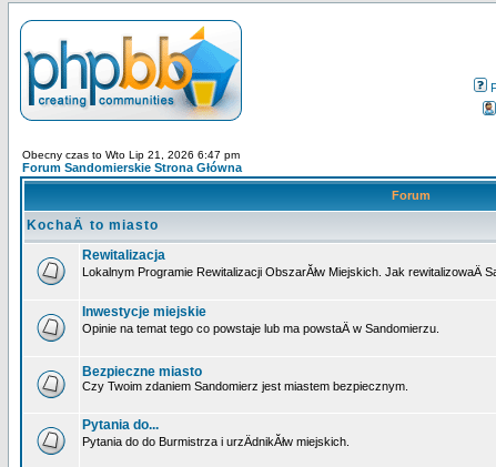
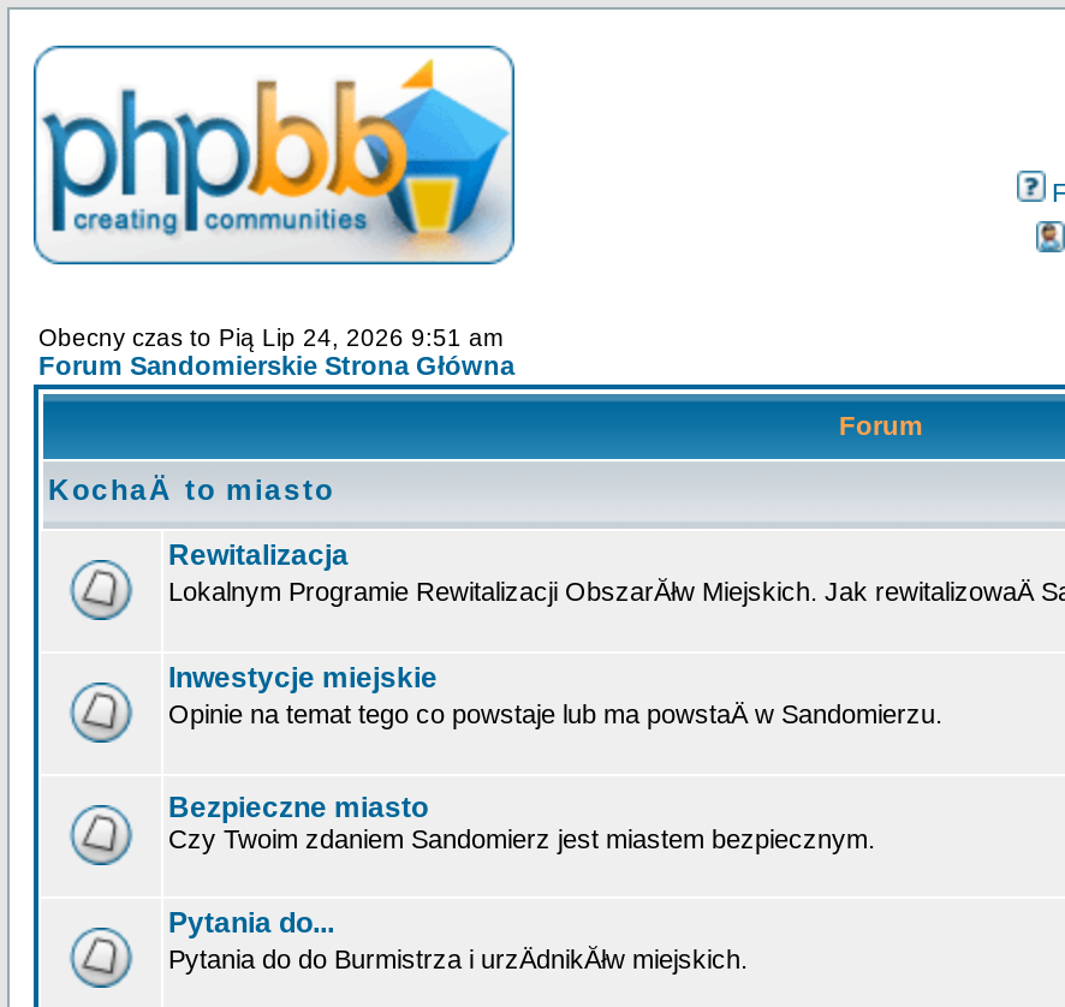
- Obecny czas to Wto Lip 21, 2026 6:47 pm
+ Obecny czas to Pią Lip 24, 2026 9:51 am
